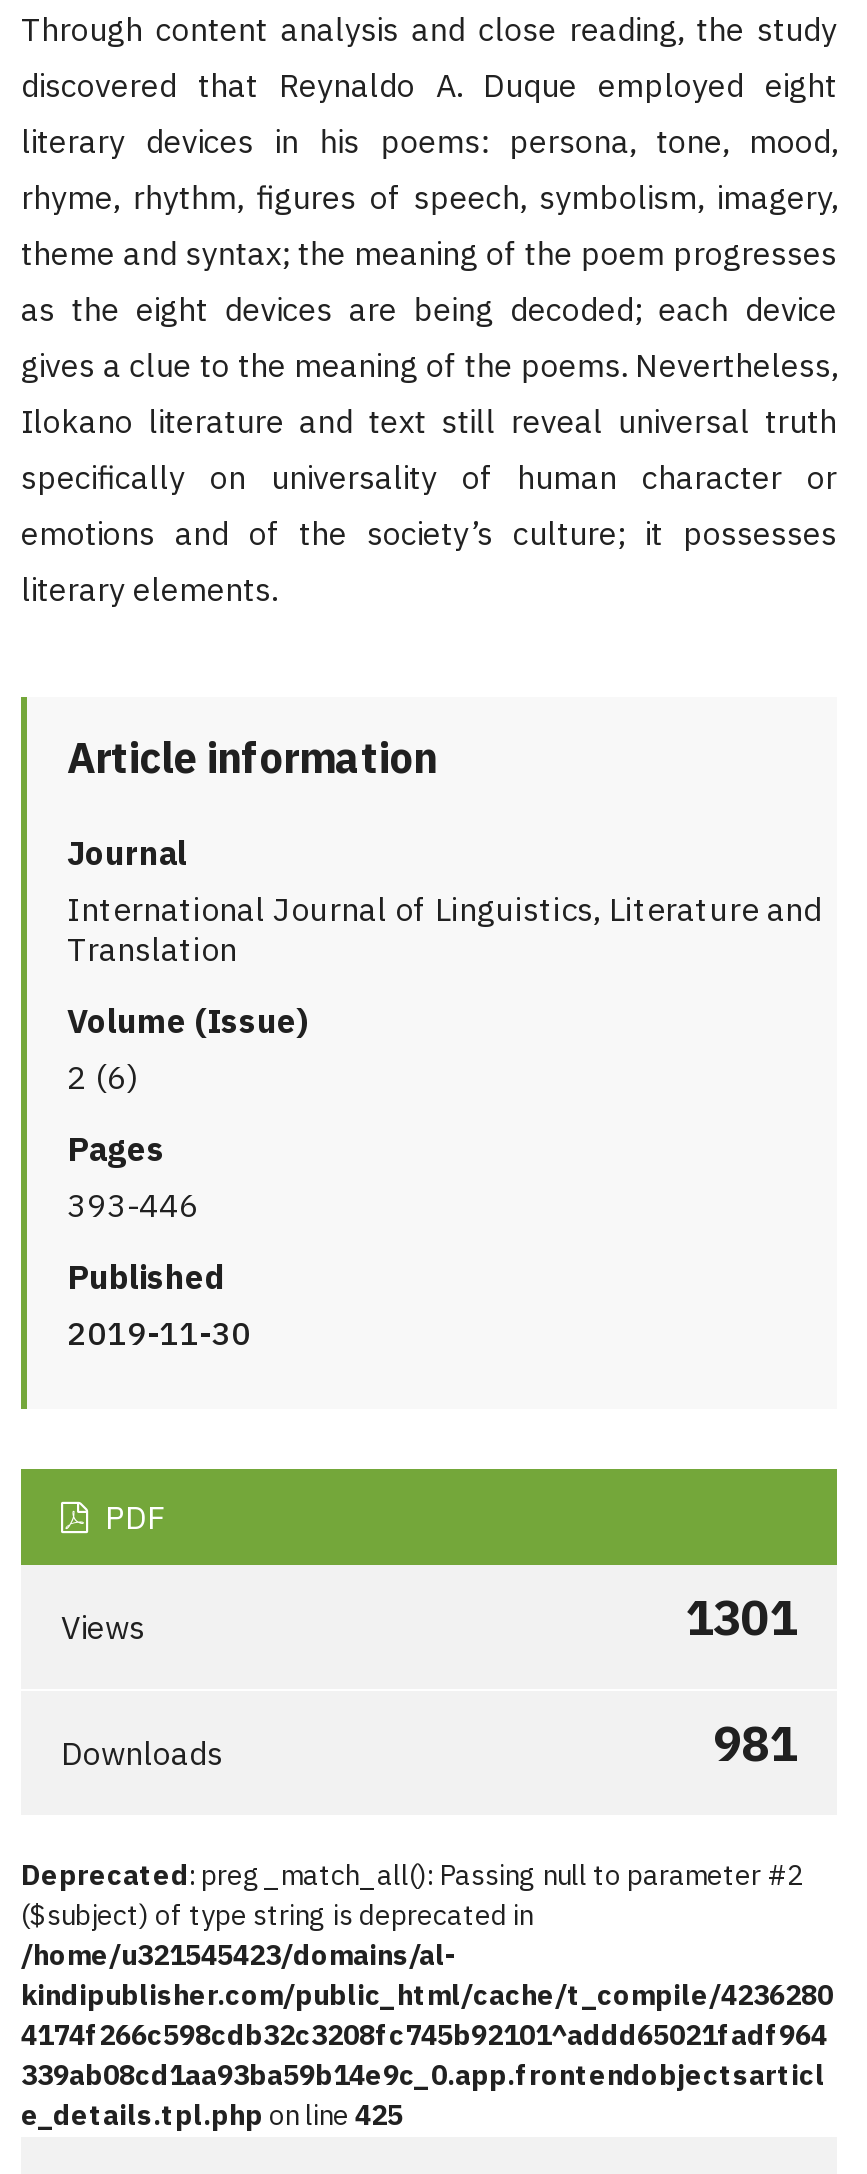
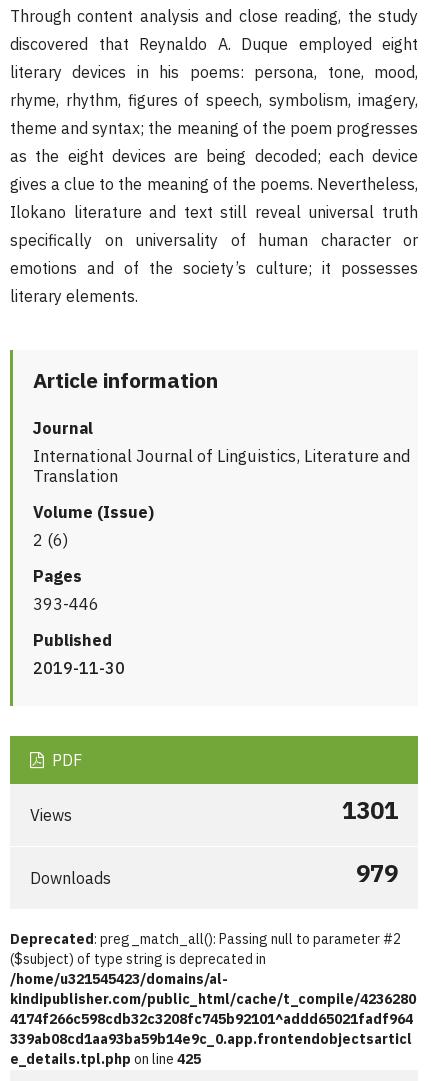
- 981
+ 979
